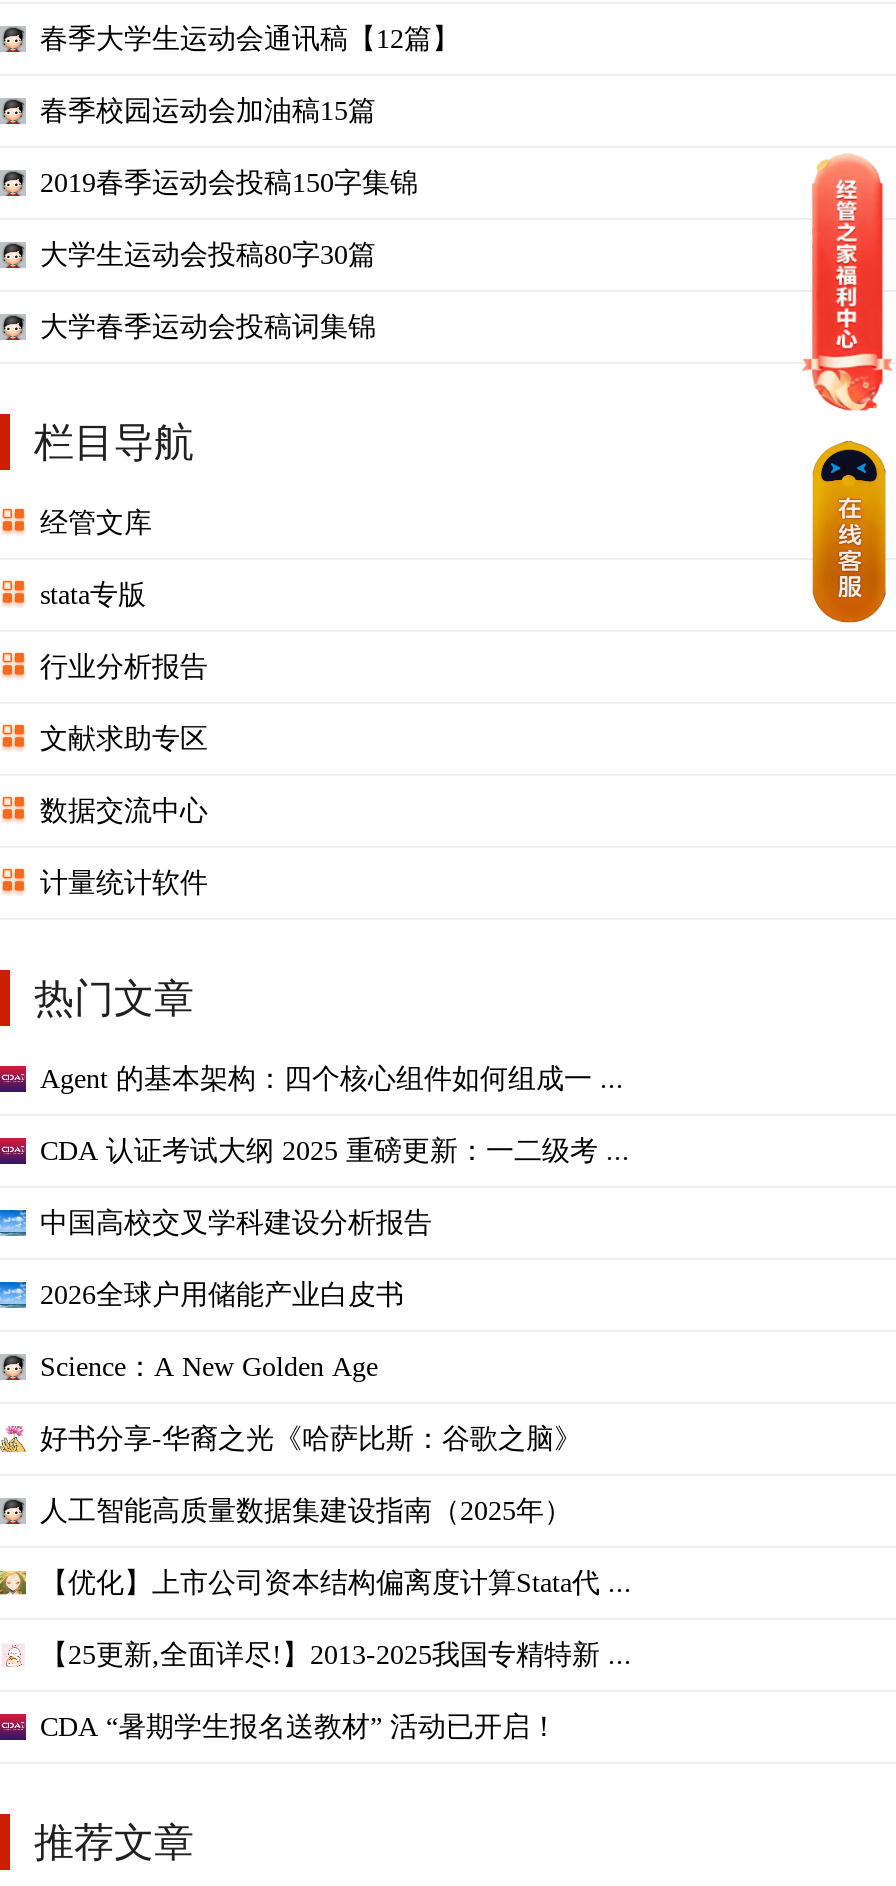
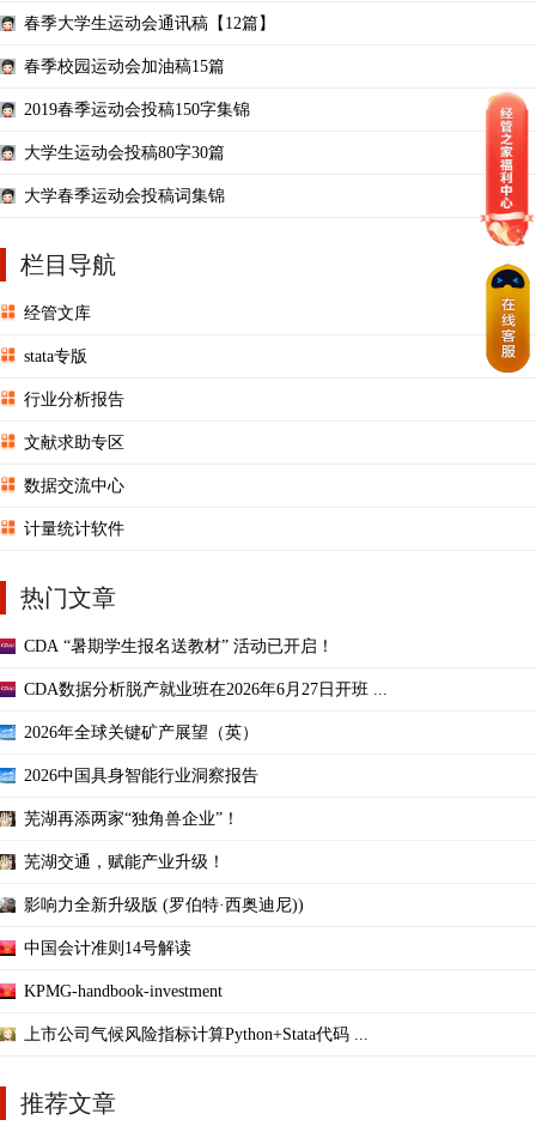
- Agent 的基本架构：四个核心组件如何组成一 ...
- CDA 认证考试大纲 2025 重磅更新：一二级考 ...
- 中国高校交叉学科建设分析报告
- 2026全球户用储能产业白皮书
- Science：A New Golden Age
- 好书分享-华裔之光《哈萨比斯：谷歌之脑》
- 人工智能高质量数据集建设指南（2025年）
- 【优化】上市公司资本结构偏离度计算Stata代 ...
- 【25更新,全面详尽!】2013-2025我国专精特新 ...

moved up: CDA “暑期学生报名送教材” 活动已开启！

+ CDA数据分析脱产就业班在2026年6月27日开班 ...
+ 2026年全球关键矿产展望（英）
+ 2026中国具身智能行业洞察报告
+ 芜湖再添两家“独角兽企业”！
+ 芜湖交通，赋能产业升级！
+ 影响力全新升级版 (罗伯特·西奥迪尼))
+ 中国会计准则14号解读
+ KPMG-handbook-investment
+ 上市公司气候风险指标计算Python+Stata代码 ...
